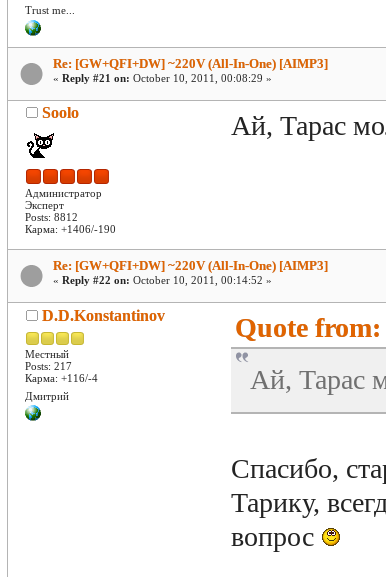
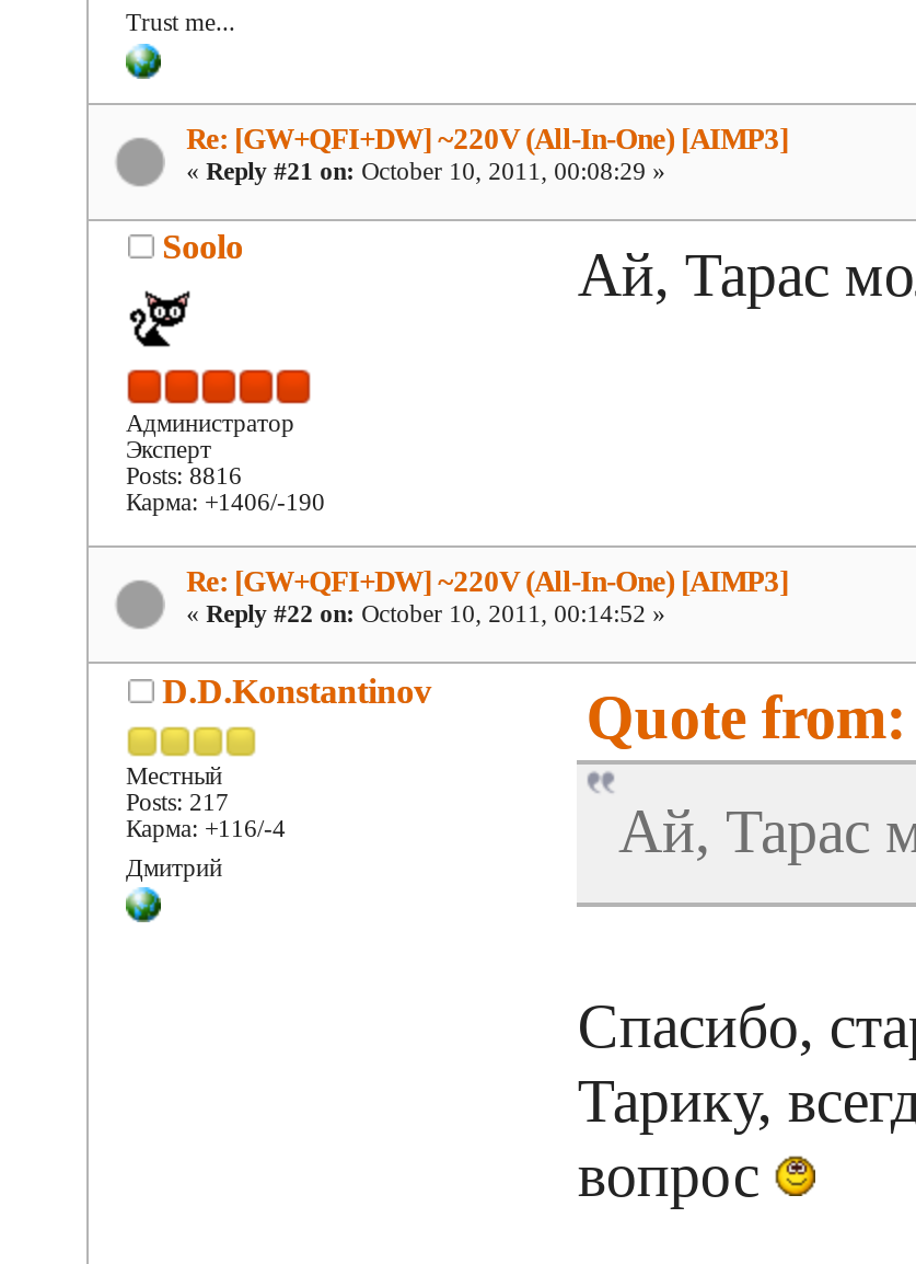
- Posts: 8812
+ Posts: 8816
